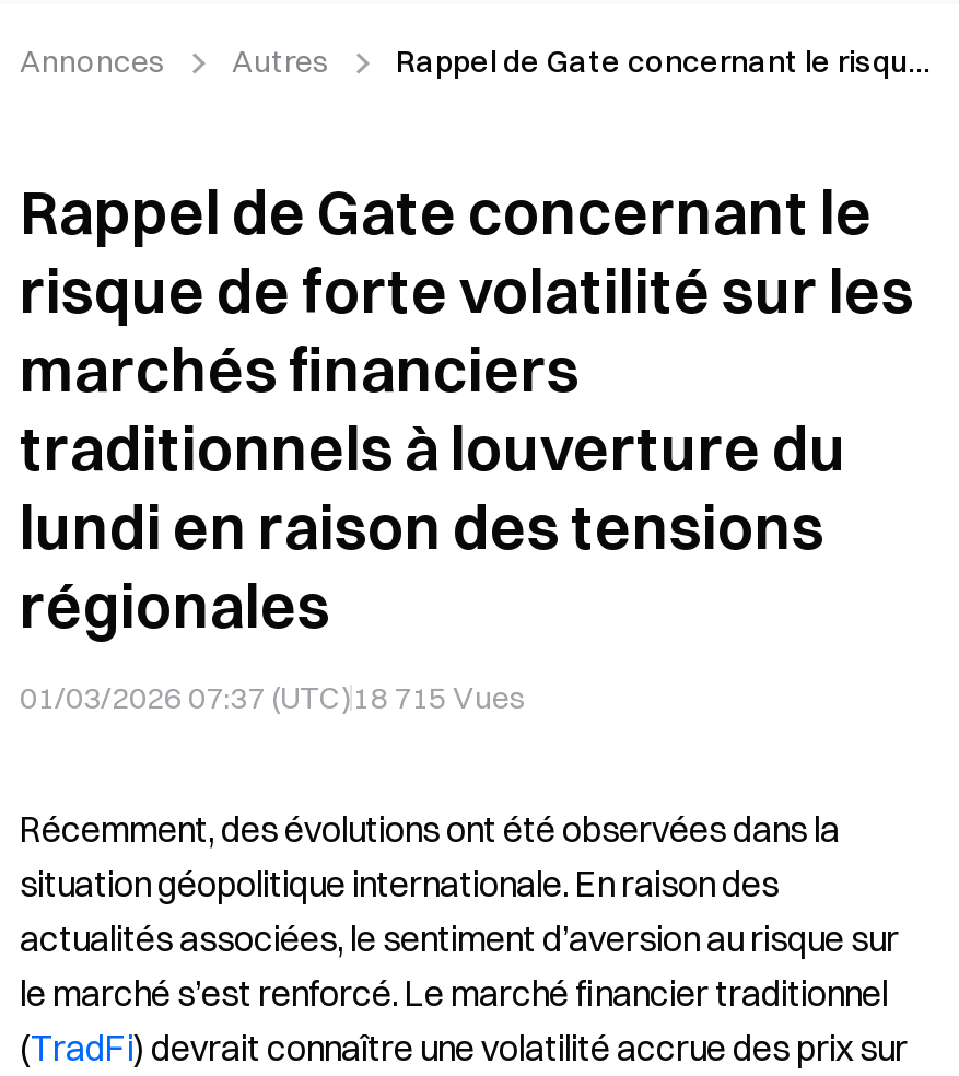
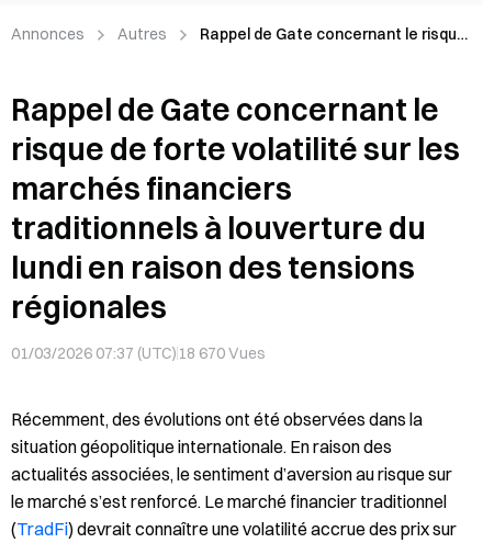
- 01/03/2026 07:37 (UTC)18 715 Vues
+ 01/03/2026 07:37 (UTC)18 670 Vues
